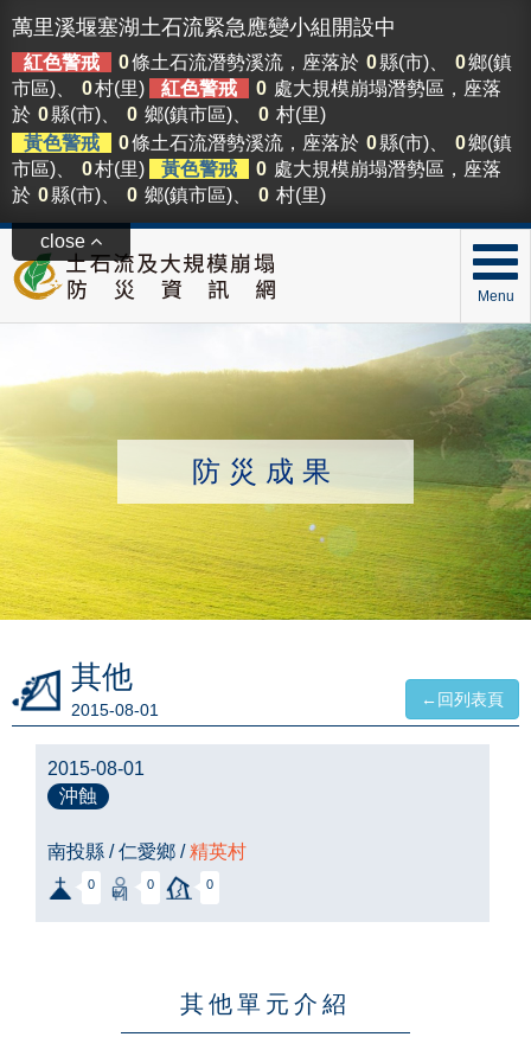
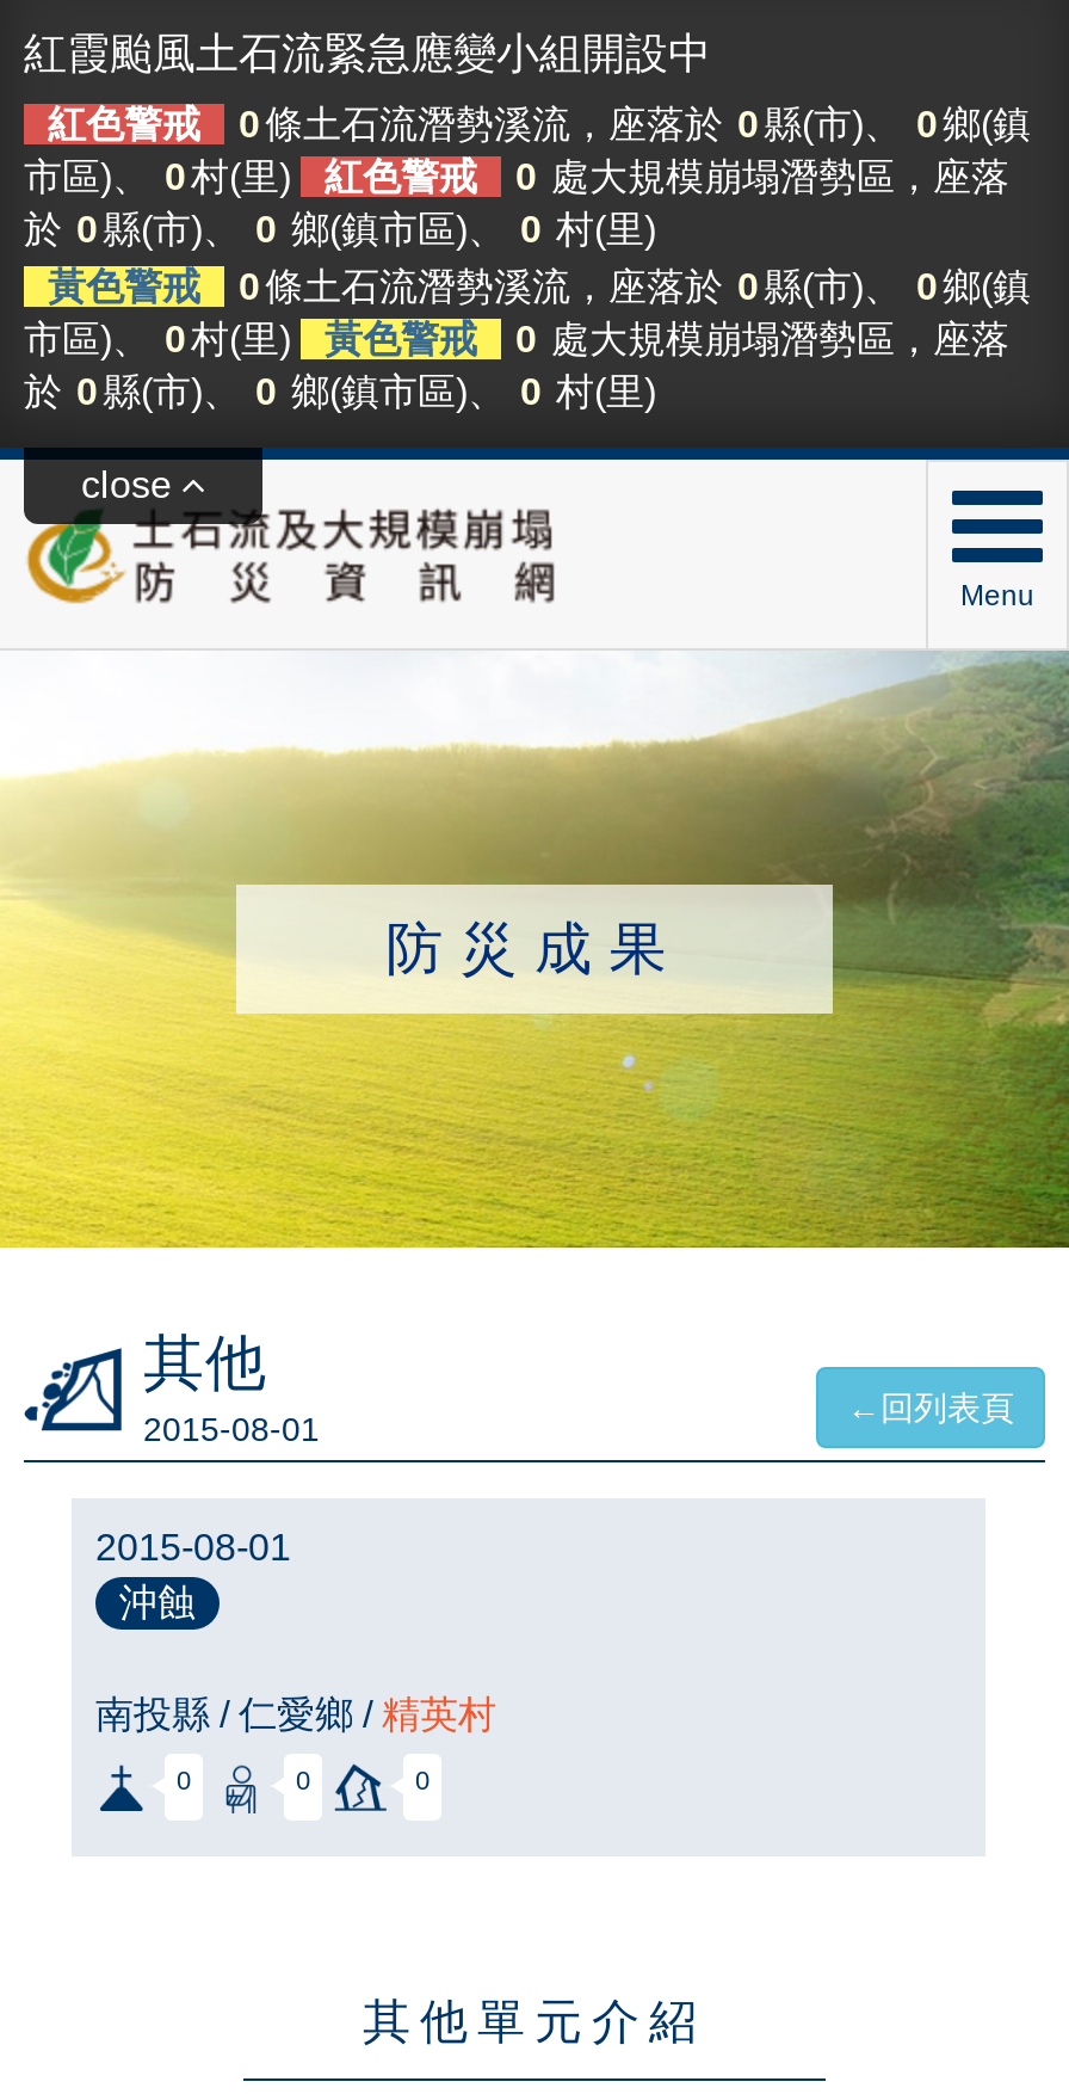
- 萬里溪堰塞湖土石流緊急應變小組開設中
+ 紅霞颱風土石流緊急應變小組開設中
